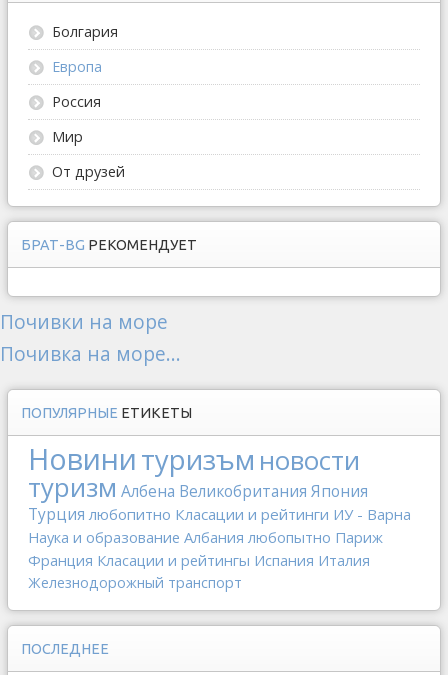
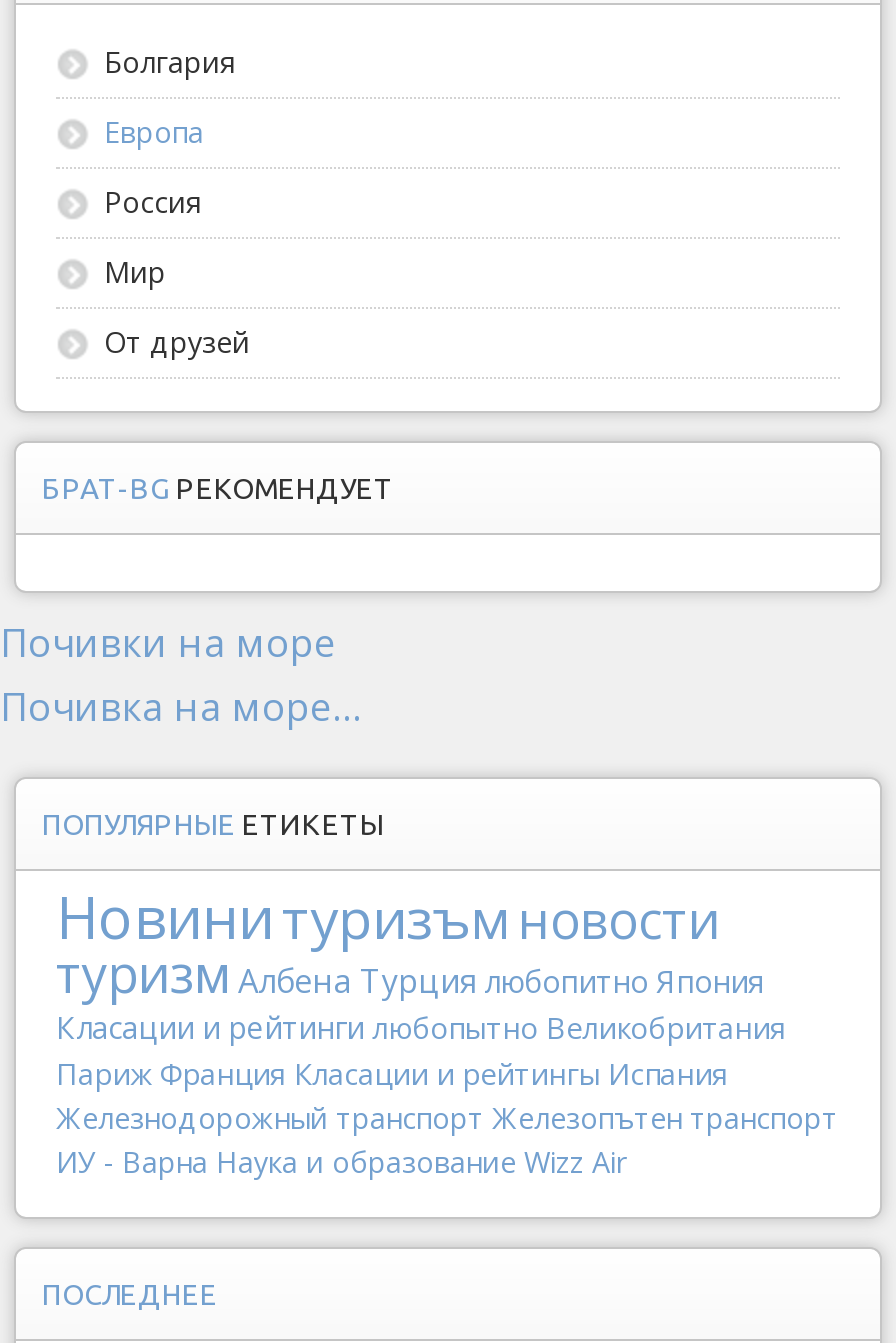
- туризм Албена Великобритания Япония
- Турция любопитно Класации и рейтинги ИУ - Варна
- Наука и образование Албания любопытно Париж
- Франция Класации и рейтингы Испания Италия
- Железнодорожный транспорт
+ туризм Албена Турция любопитно Япония
+ Класации и рейтинги любопытно Великобритания
+ Париж Франция Класации и рейтингы Испания
+ Железнодорожный транспорт Железопътен транспорт
+ ИУ - Варна Наука и образование Wizz Air
